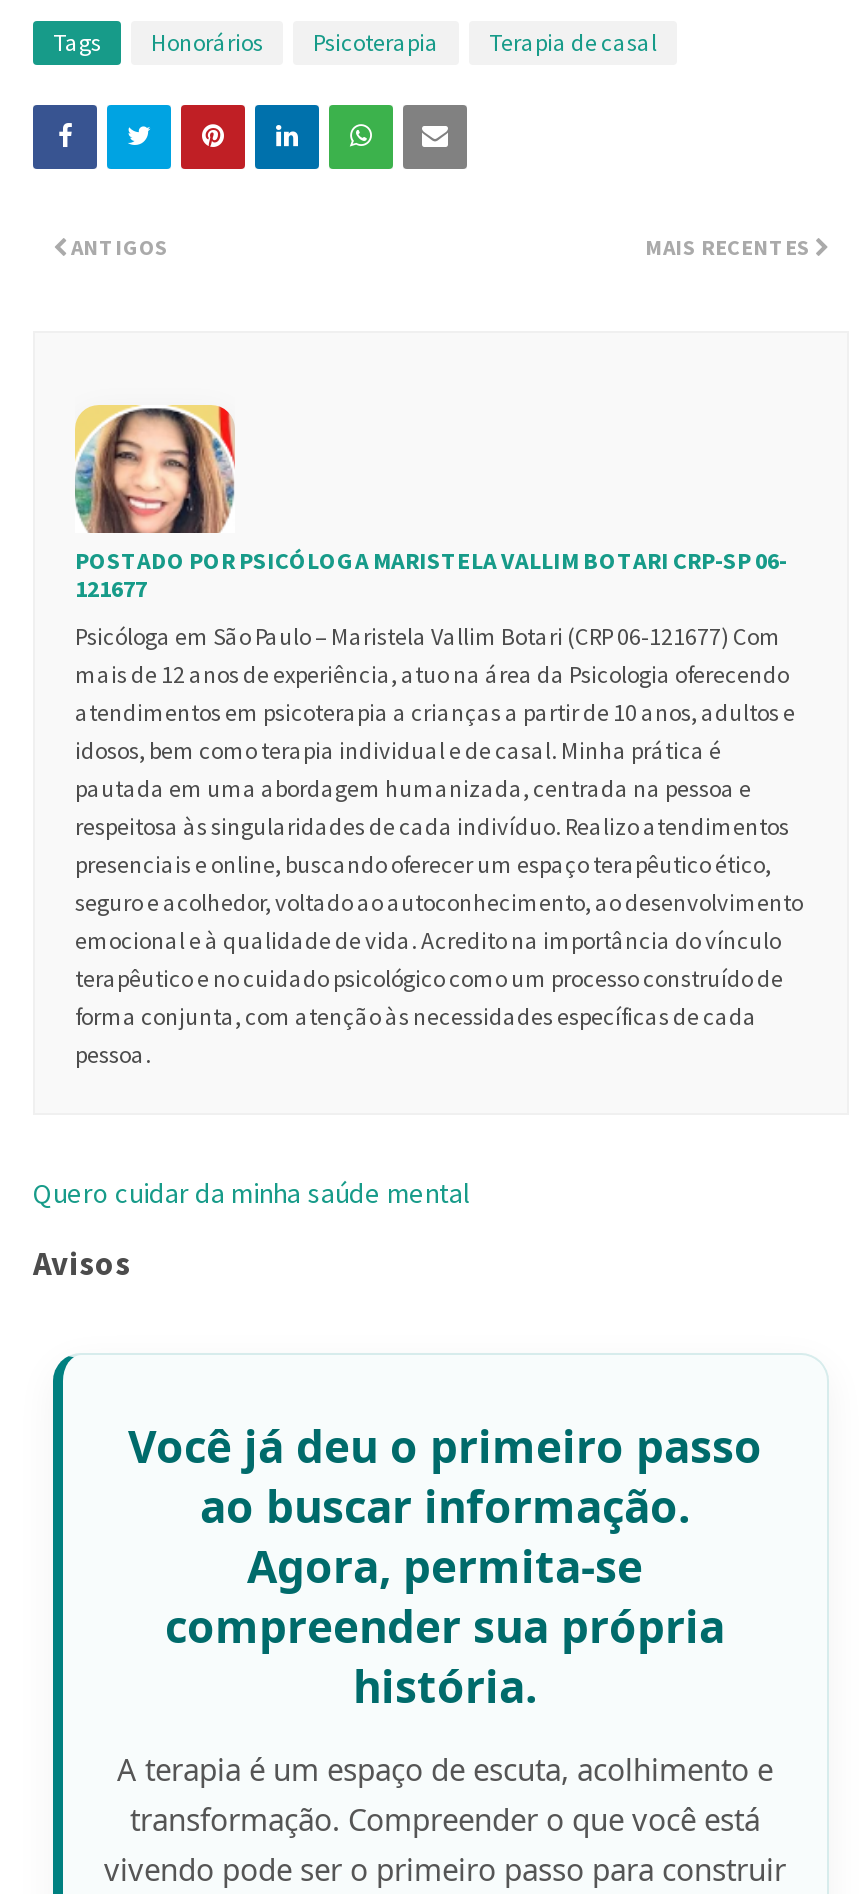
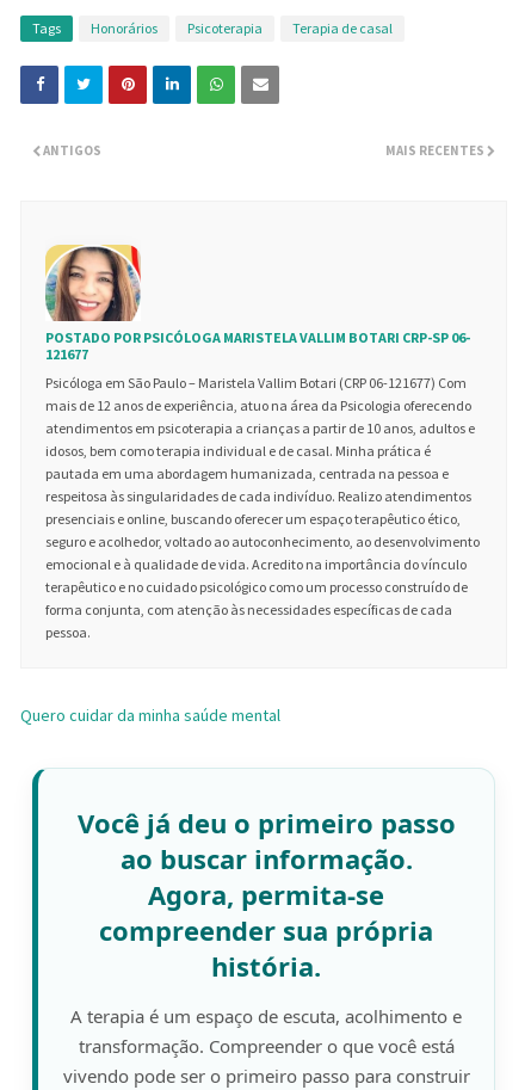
- Avisos
